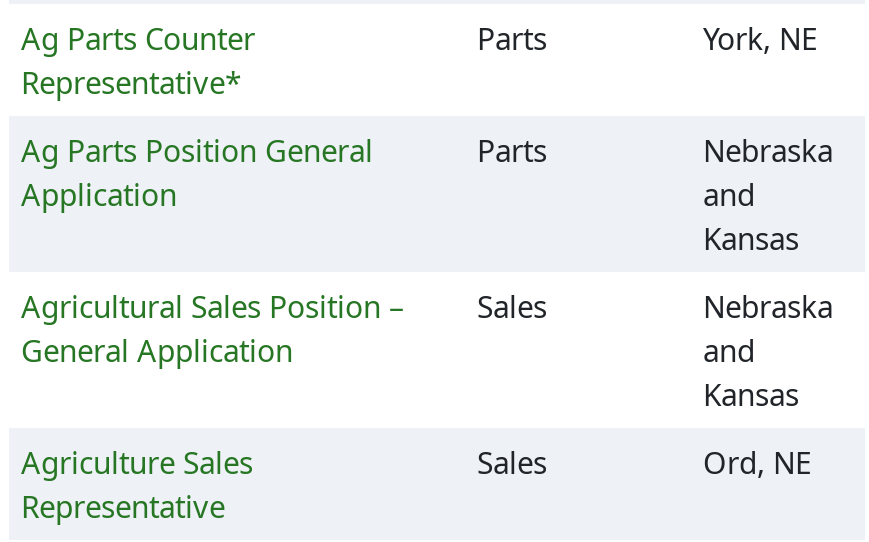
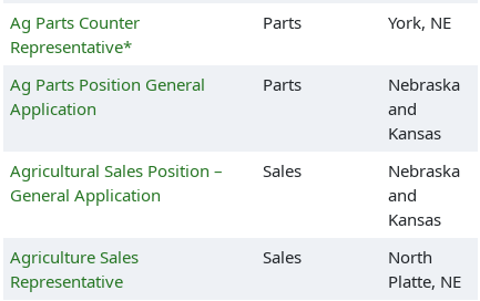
- Ord, NE
+ North
+ Platte, NE
